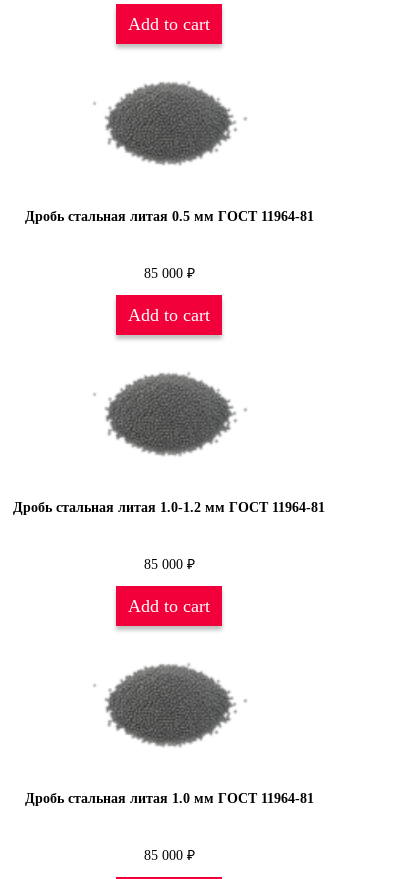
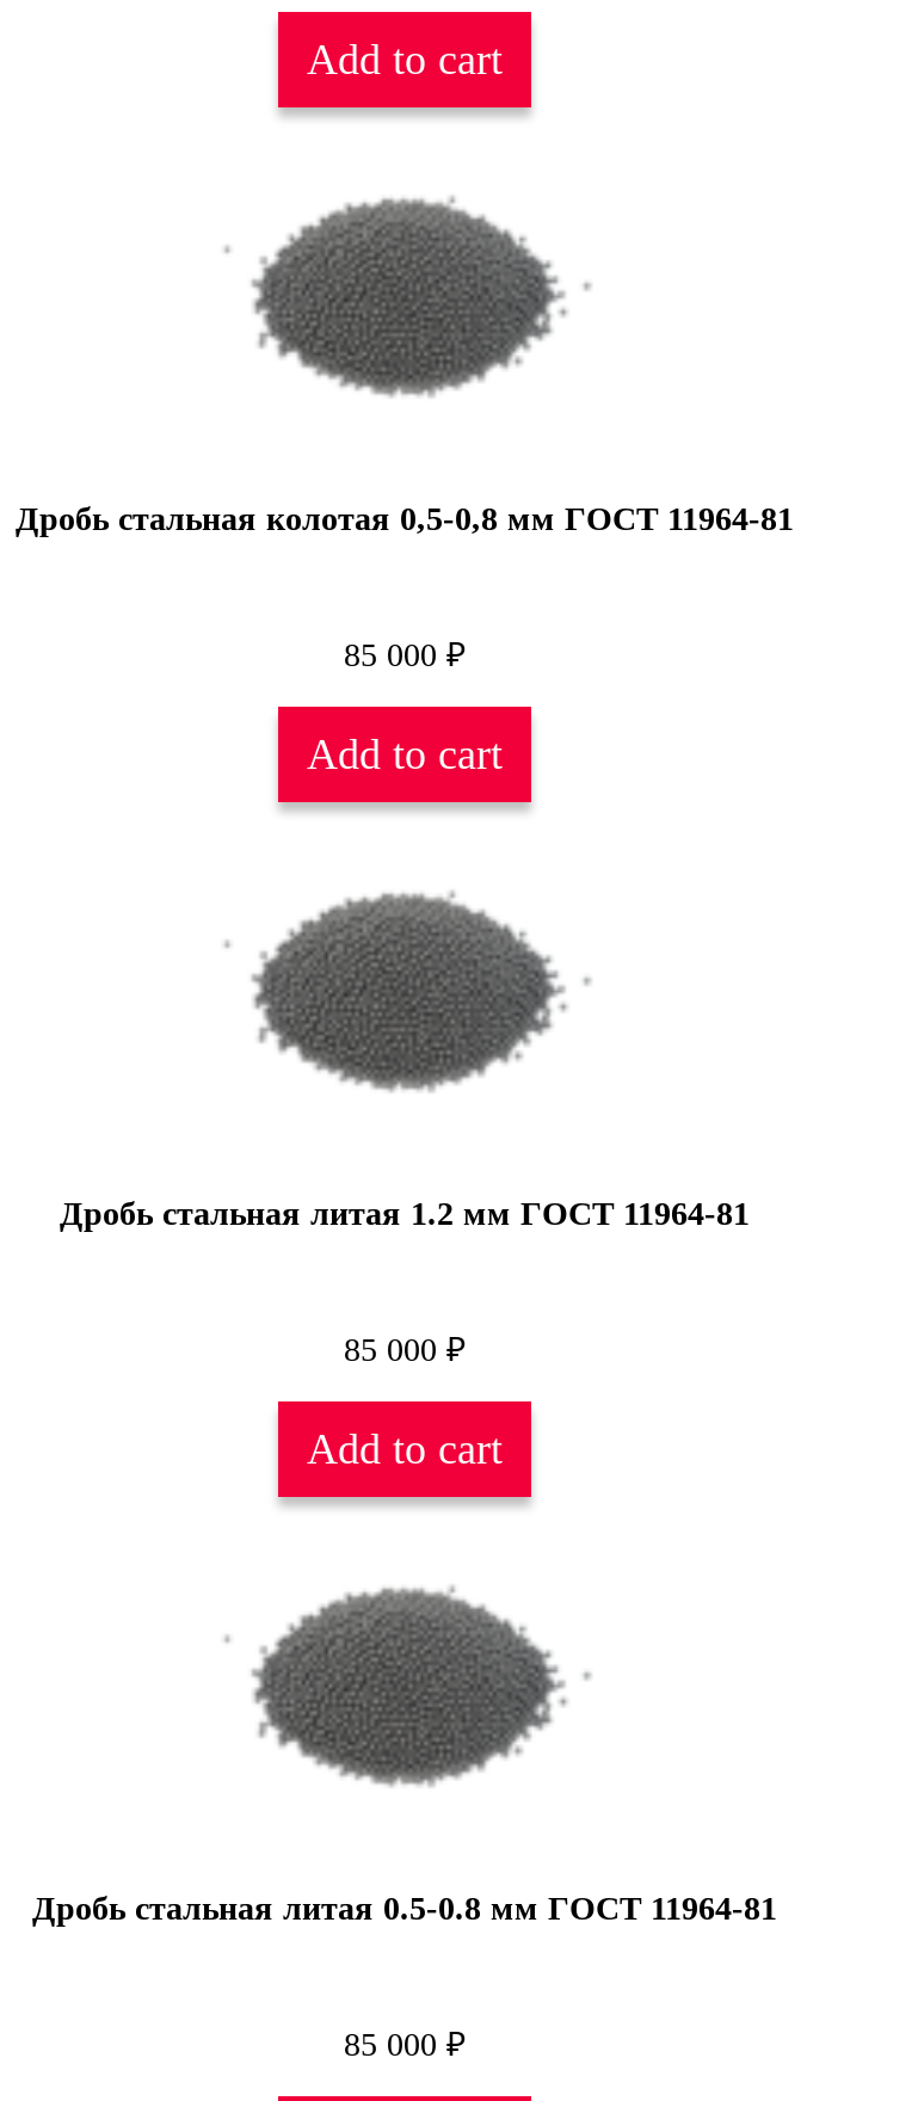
- Дробь стальная литая 0.5 мм ГОСТ 11964-81
+ Дробь стальная колотая 0,5-0,8 мм ГОСТ 11964-81

- Дробь стальная литая 1.0-1.2 мм ГОСТ 11964-81
+ Дробь стальная литая 1.2 мм ГОСТ 11964-81

- Дробь стальная литая 1.0 мм ГОСТ 11964-81
+ Дробь стальная литая 0.5-0.8 мм ГОСТ 11964-81
